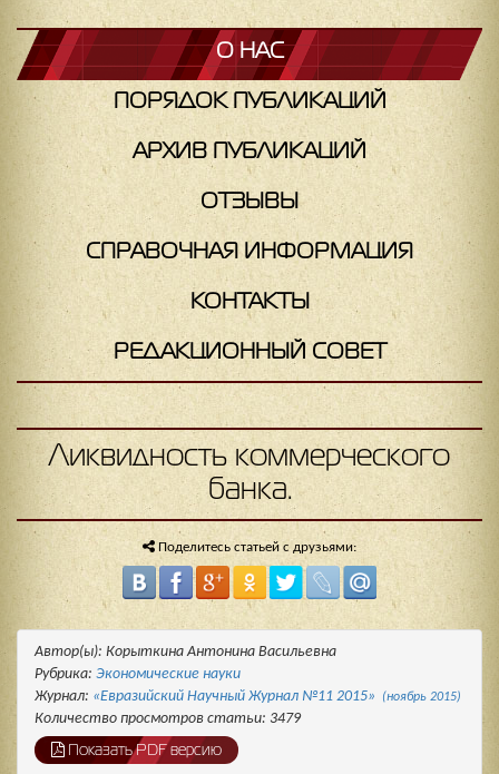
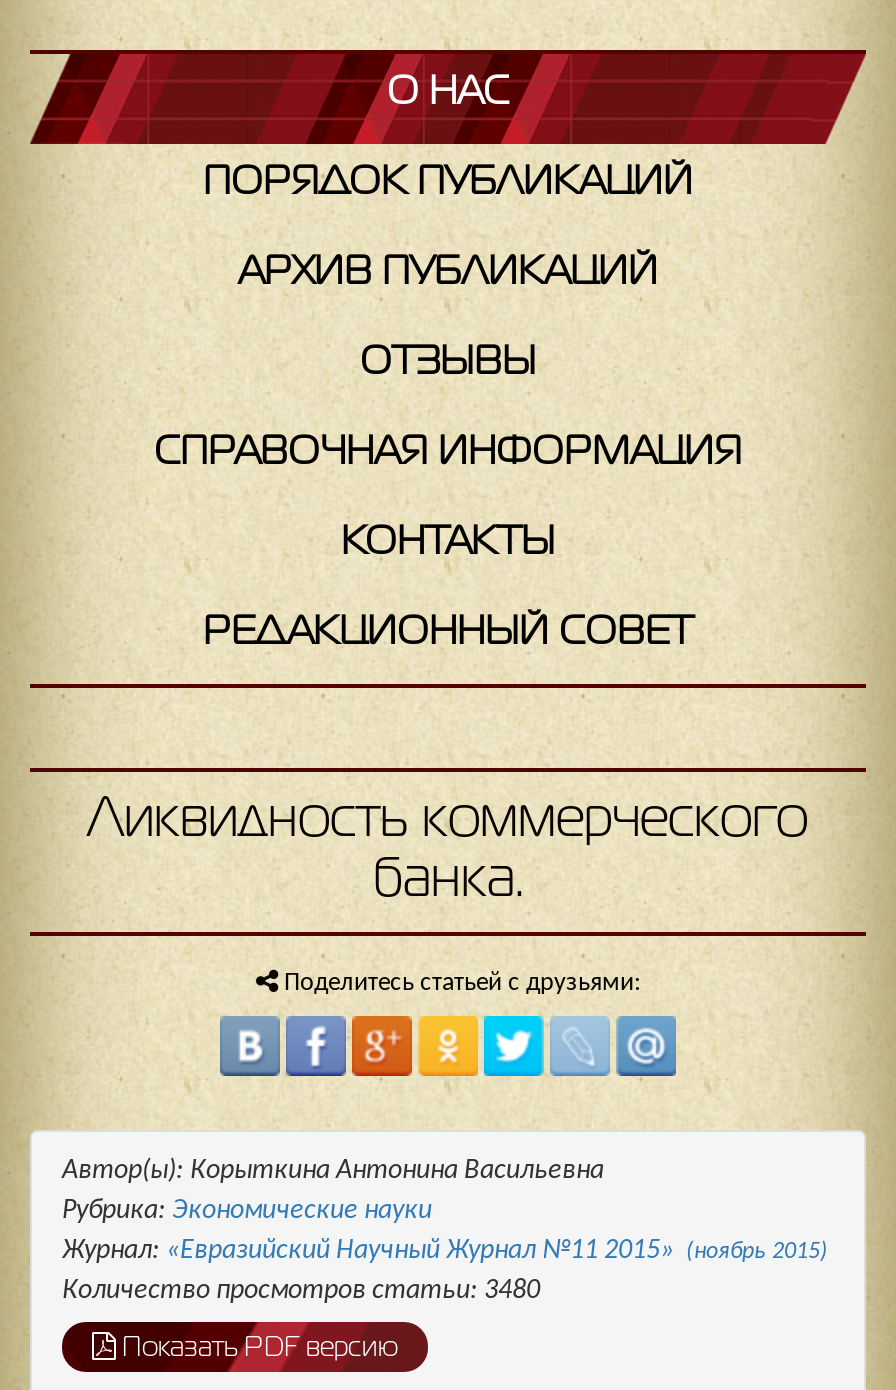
- Количество просмотров статьи: 3479
+ Количество просмотров статьи: 3480
